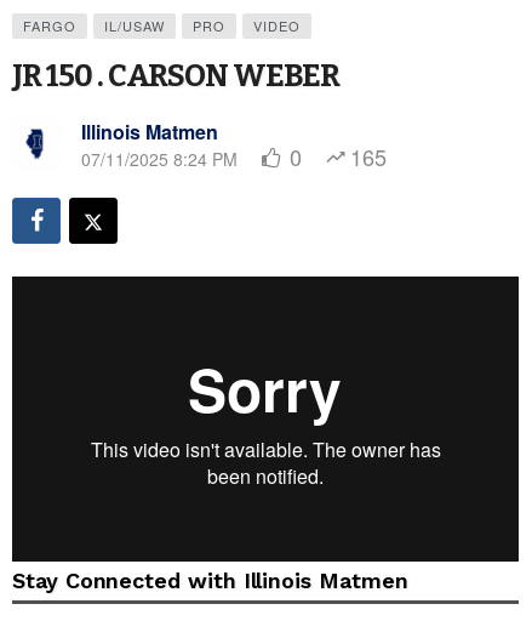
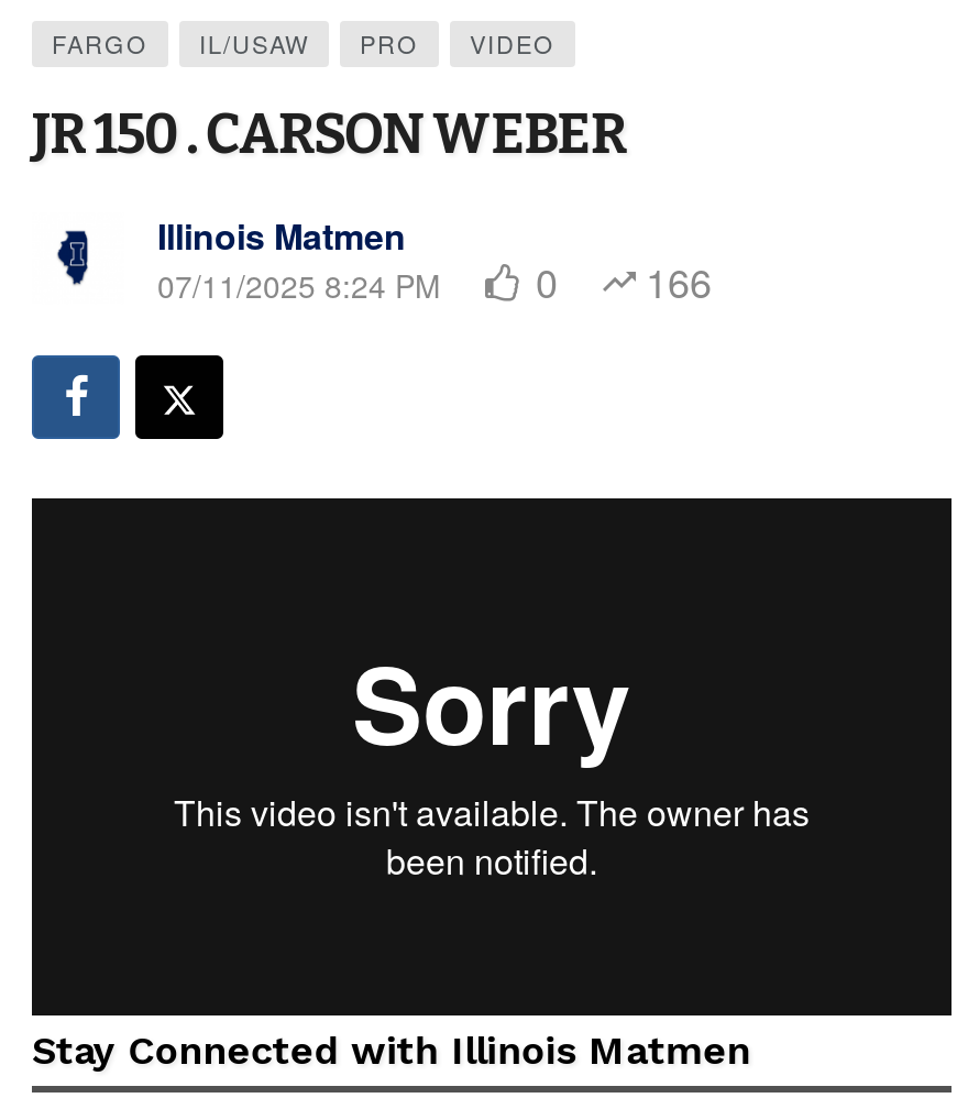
- 0 165
+ 0 166
